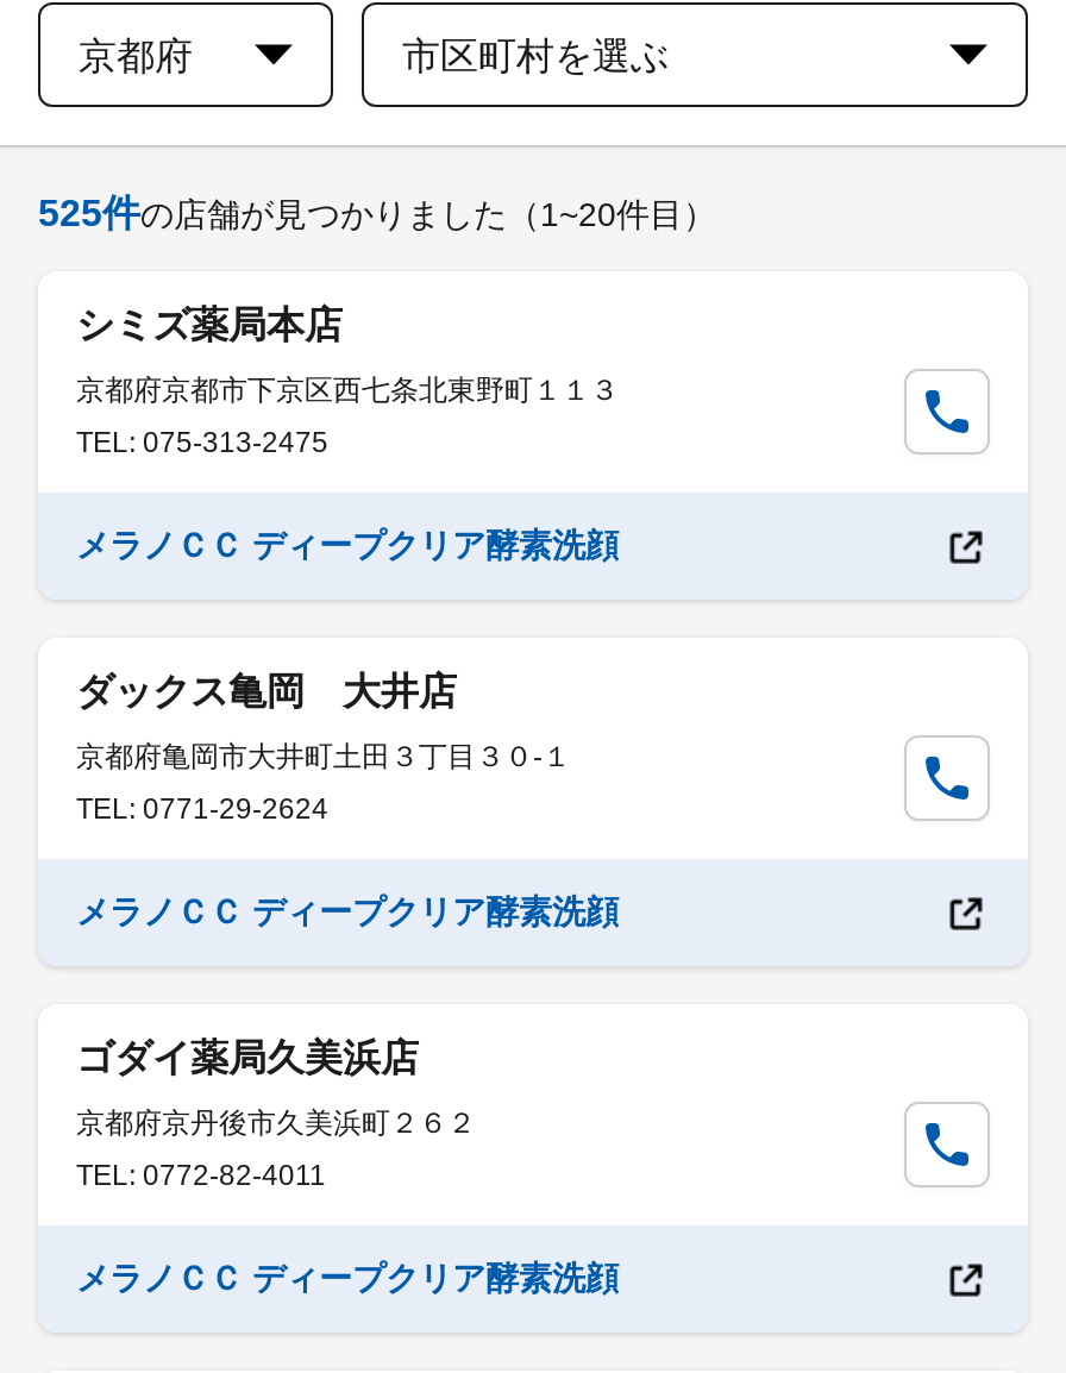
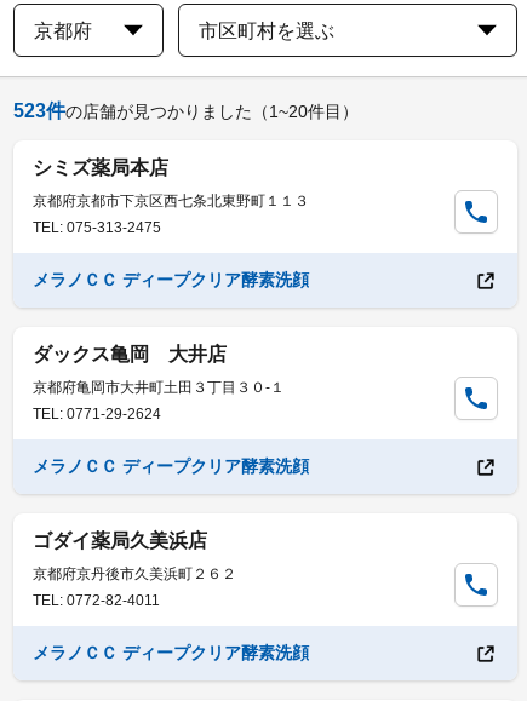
- 525件の店舗が見つかりました（1~20件目）
+ 523件の店舗が見つかりました（1~20件目）
